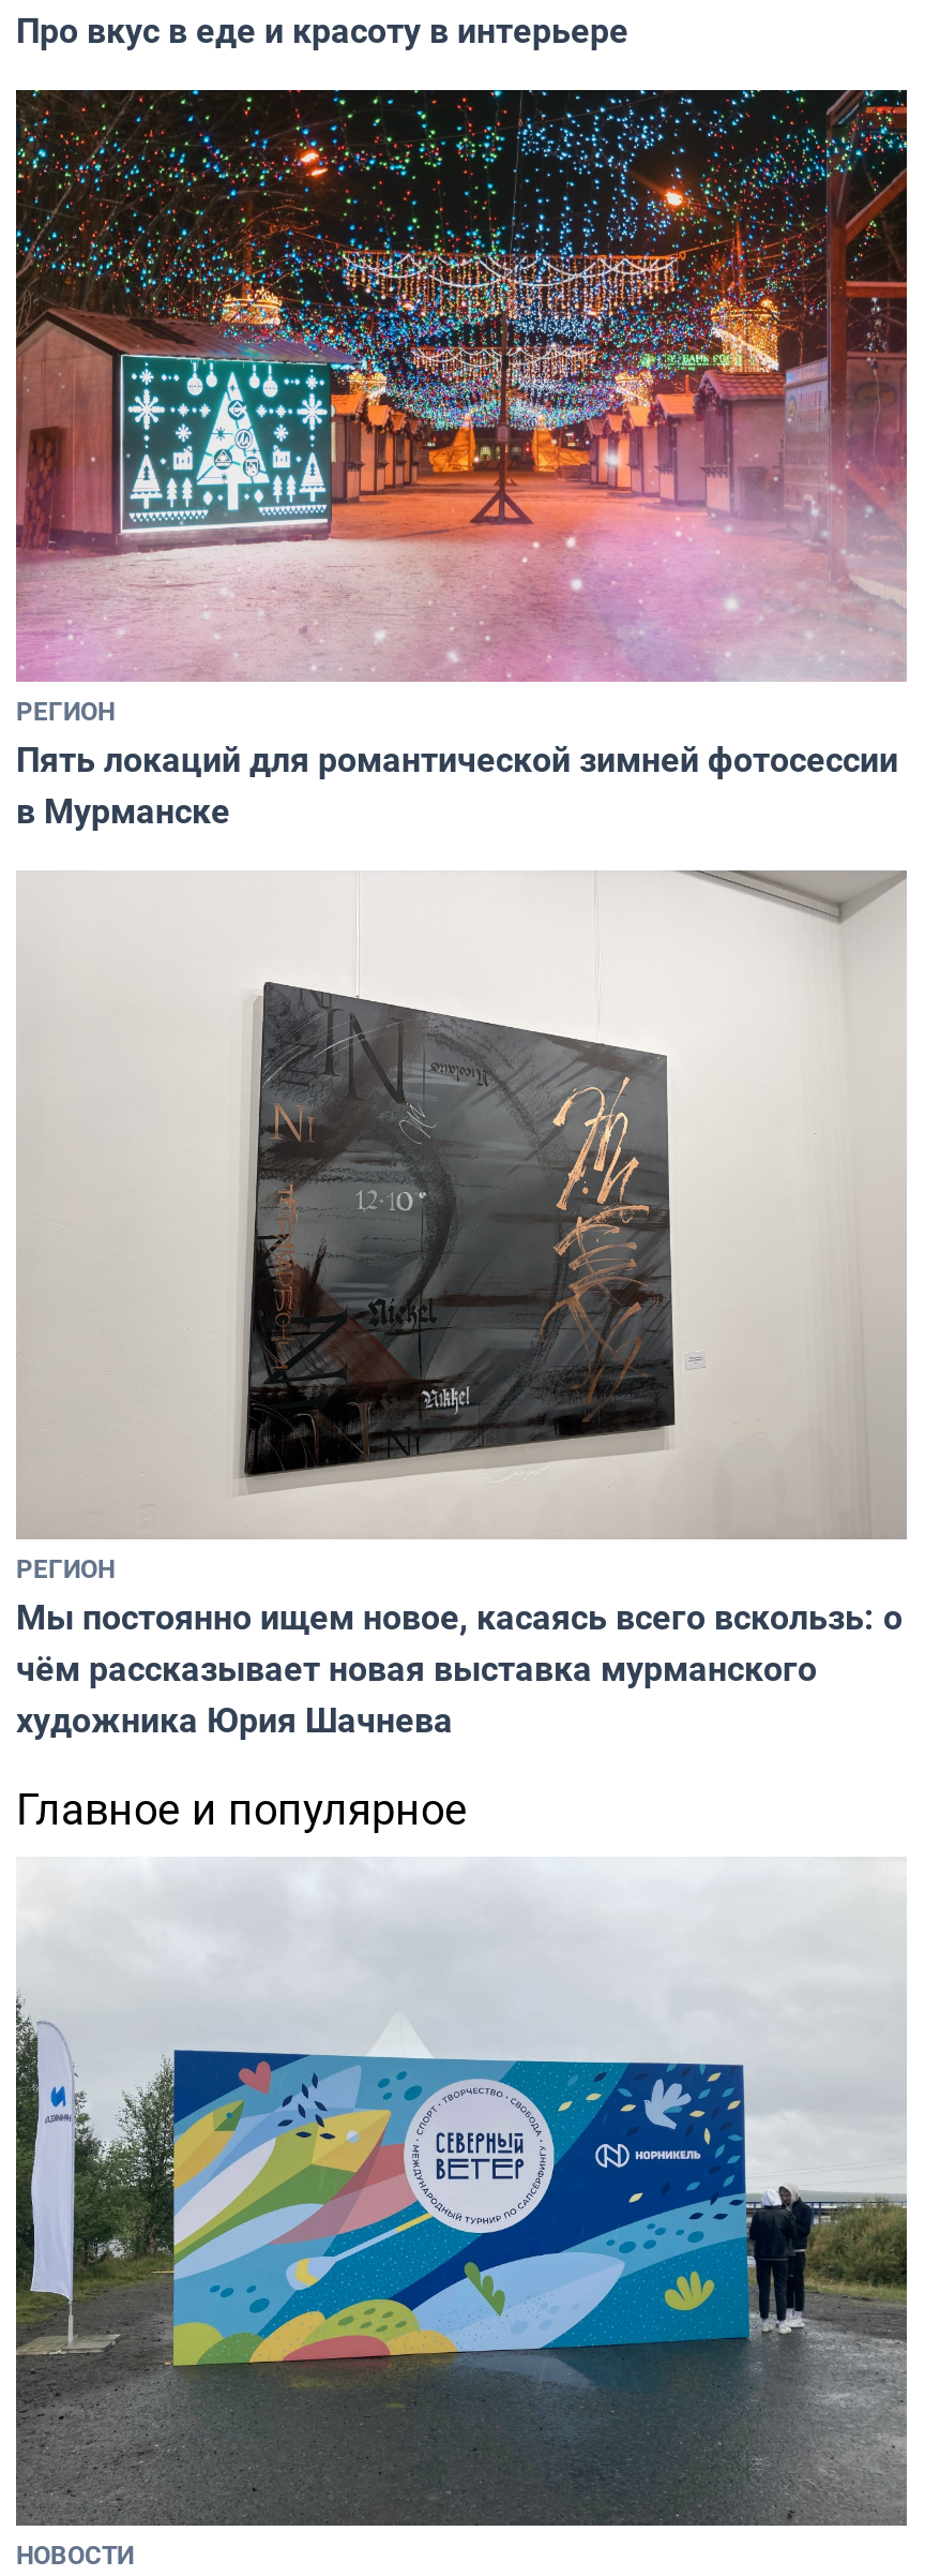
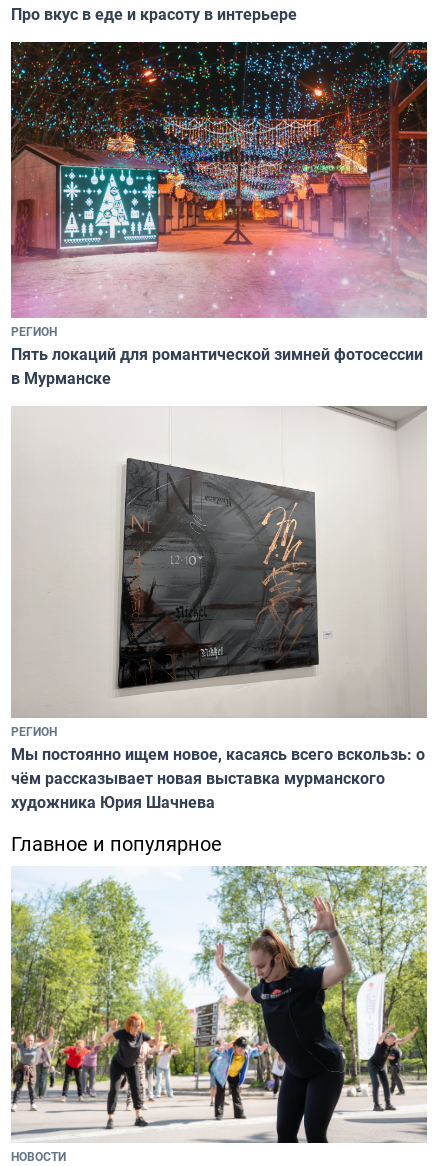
- [image]
+ [image]
